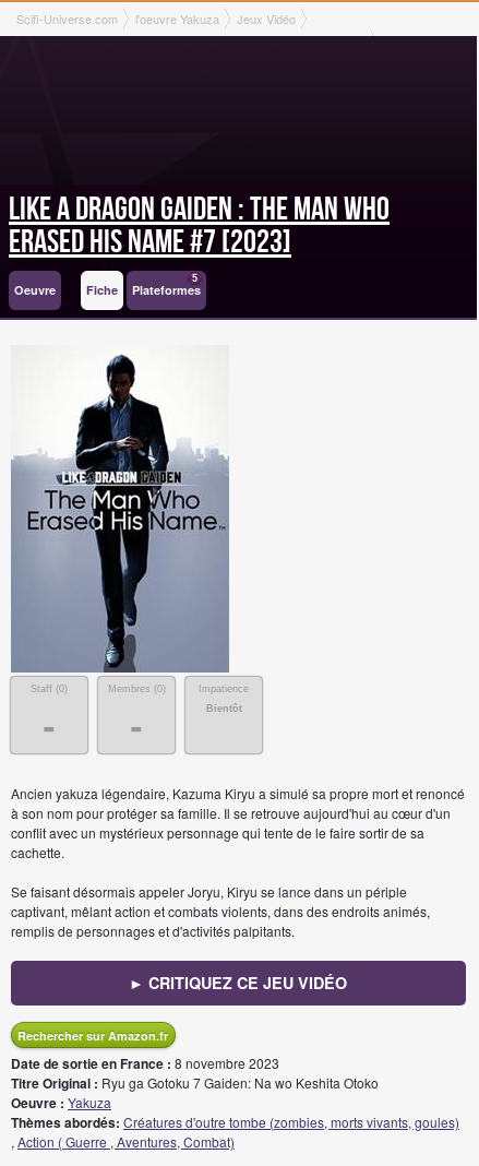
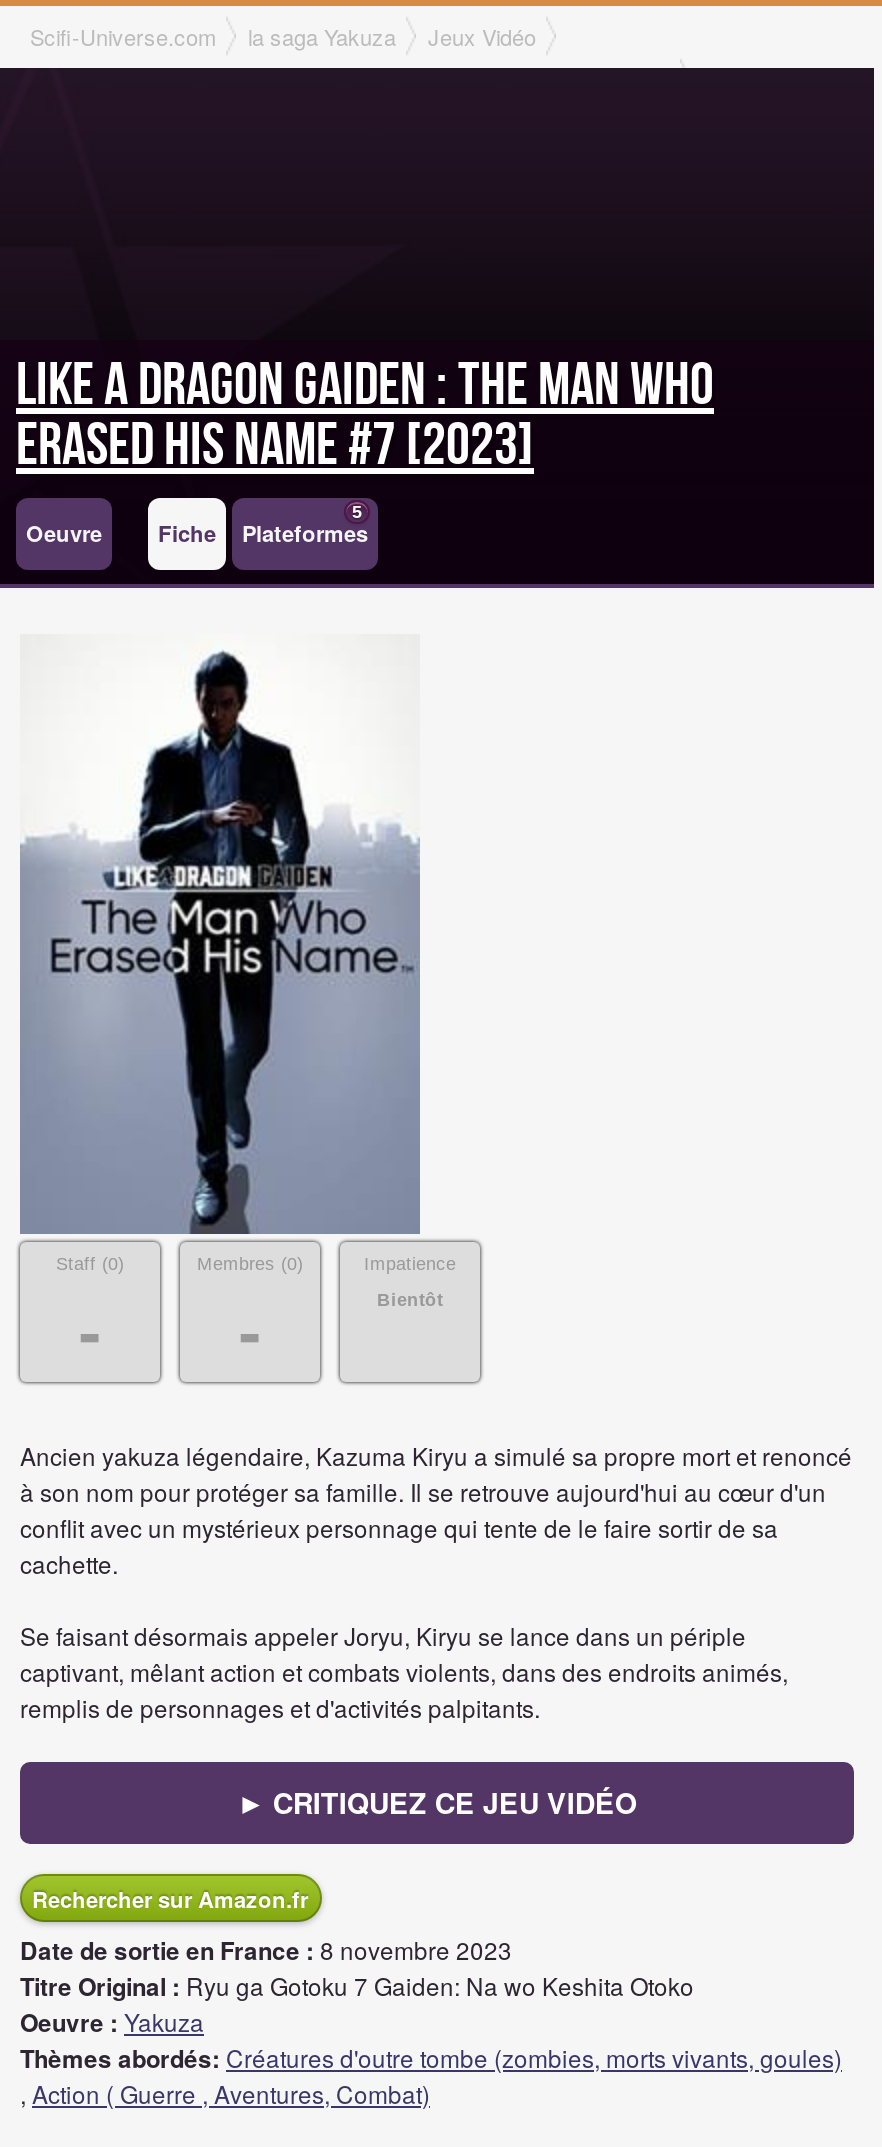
- l'oeuvre Yakuza
+ la saga Yakuza
